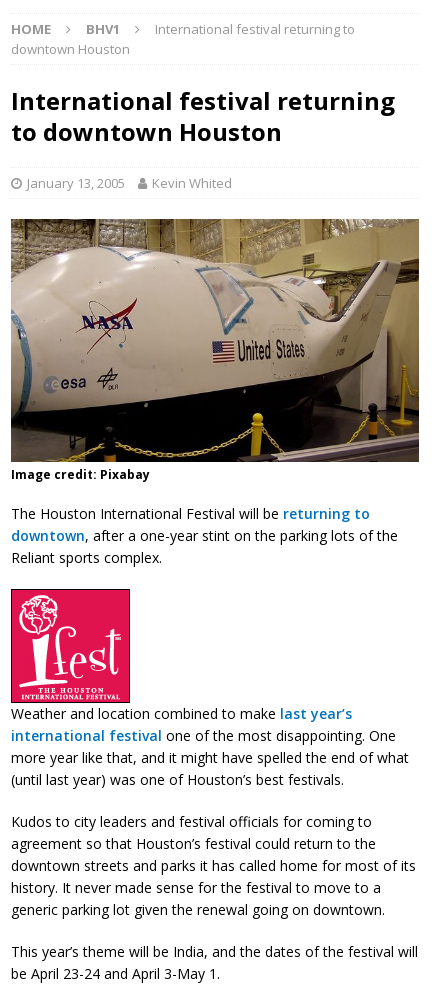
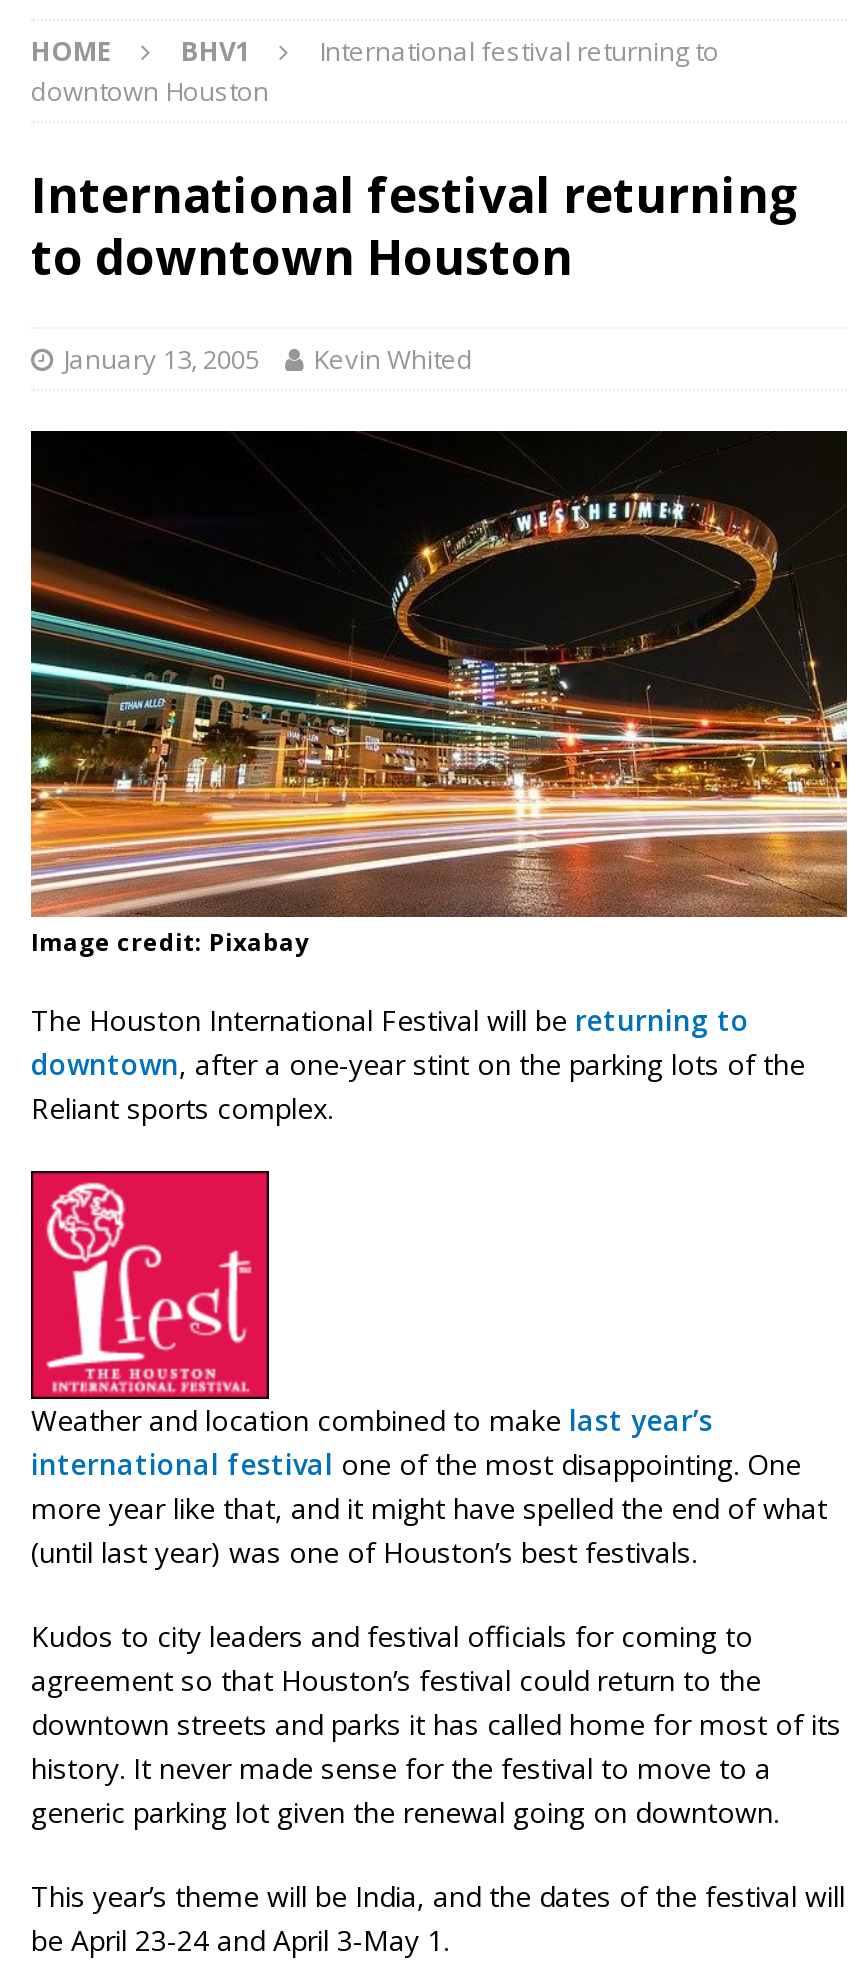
- [image]
+ [image]
